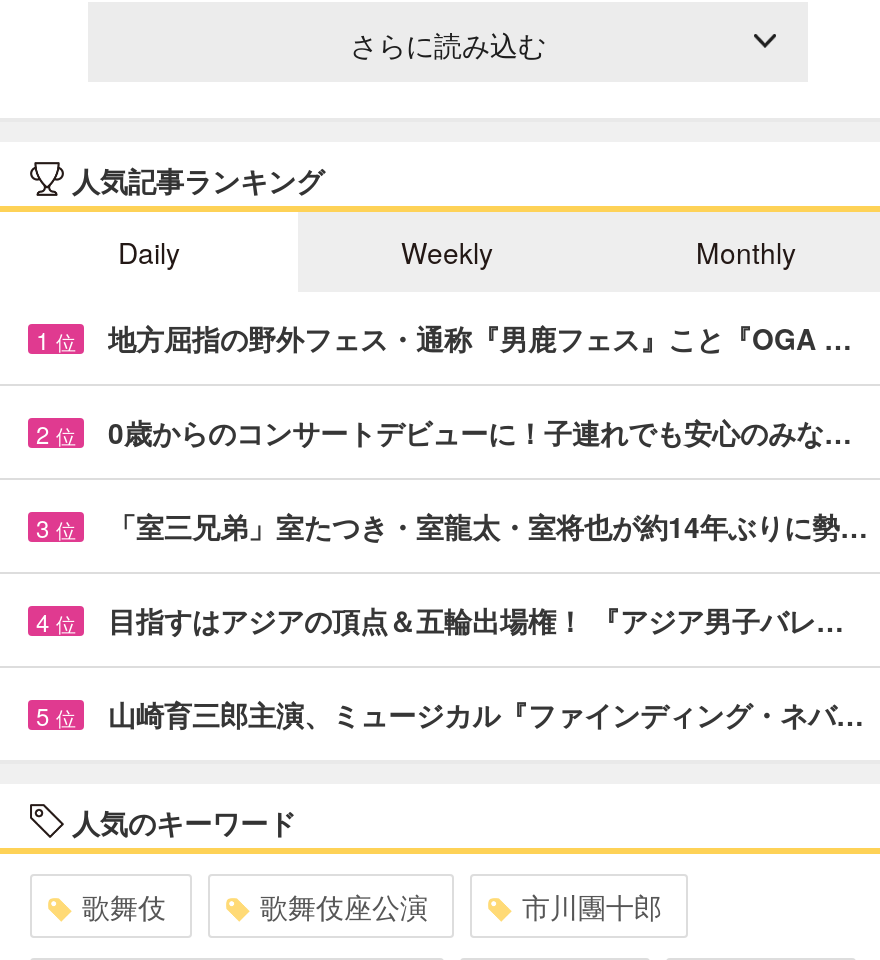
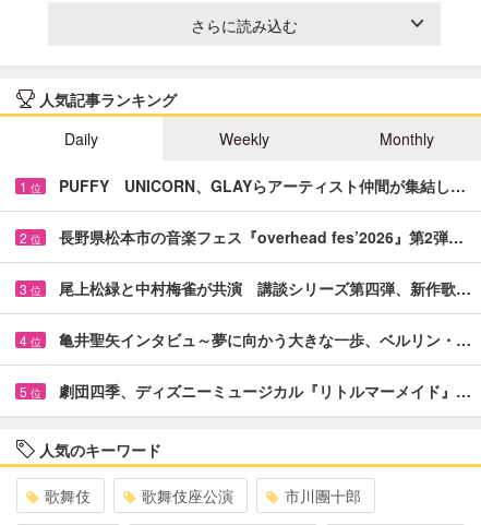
- 地方屈指の野外フェス・通称『男鹿フェス』こと『OGA …
+ PUFFY UNICORN、GLAYらアーティスト仲間が集結し…

- 0歳からのコンサートデビューに！子連れでも安心のみな…
+ 長野県松本市の音楽フェス『overhead fes’2026』第2弾…

- 「室三兄弟」室たつき・室龍太・室将也が約14年ぶりに勢…
+ 尾上松緑と中村梅雀が共演 講談シリーズ第四弾、新作歌…

- 目指すはアジアの頂点＆五輪出場権！ 『アジア男子バレ…
+ 亀井聖矢インタビュ～夢に向かう大きな一歩、ベルリン・…

- 山崎育三郎主演、ミュージカル『ファインディング・ネバ…
+ 劇団四季、ディズニーミュージカル『リトルマーメイド』…
